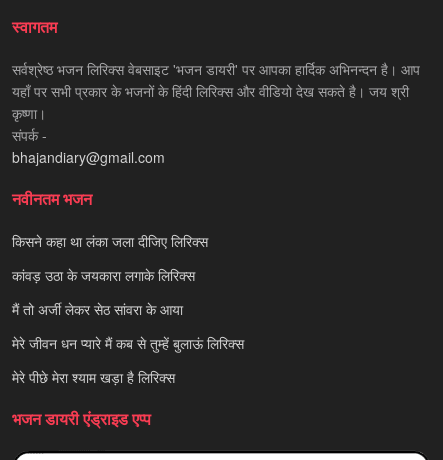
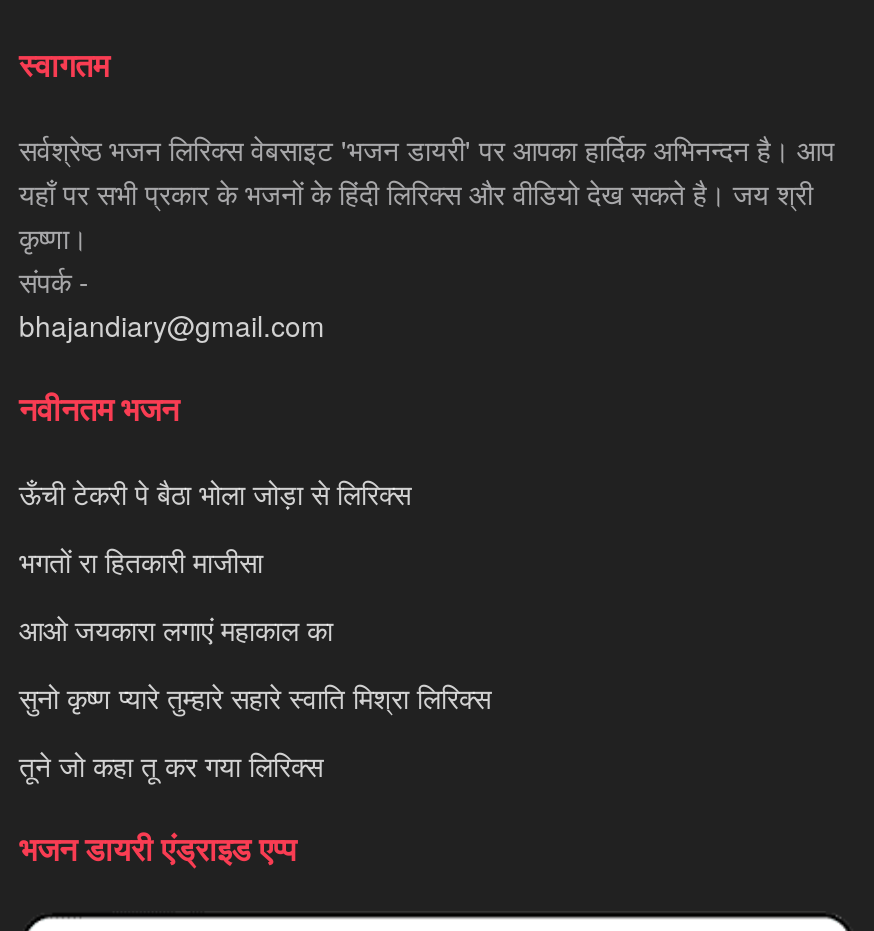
- किसने कहा था लंका जला दीजिए लिरिक्स
+ ऊँची टेकरी पे बैठा भोला जोड़ा से लिरिक्स

- कांवड़ उठा के जयकारा लगाके लिरिक्स
+ भगतों रा हितकारी माजीसा

- मैं तो अर्जी लेकर सेठ सांवरा के आया
+ आओ जयकारा लगाएं महाकाल का

- मेरे जीवन धन प्यारे मैं कब से तुम्हें बुलाऊं लिरिक्स
+ सुनो कृष्ण प्यारे तुम्हारे सहारे स्वाति मिश्रा लिरिक्स

- मेरे पीछे मेरा श्याम खड़ा है लिरिक्स
+ तूने जो कहा तू कर गया लिरिक्स
